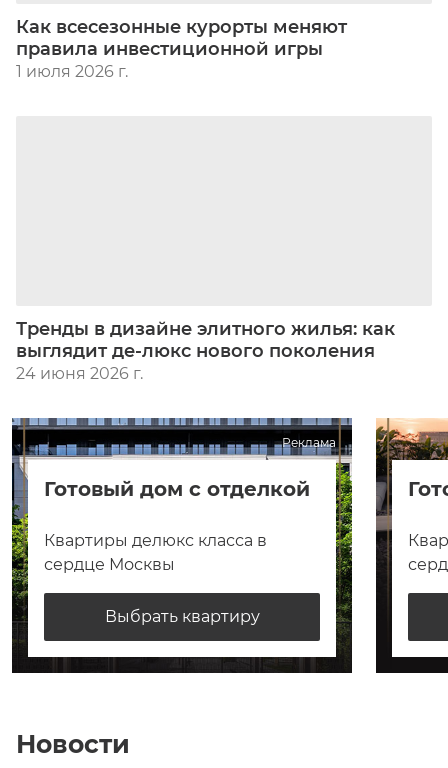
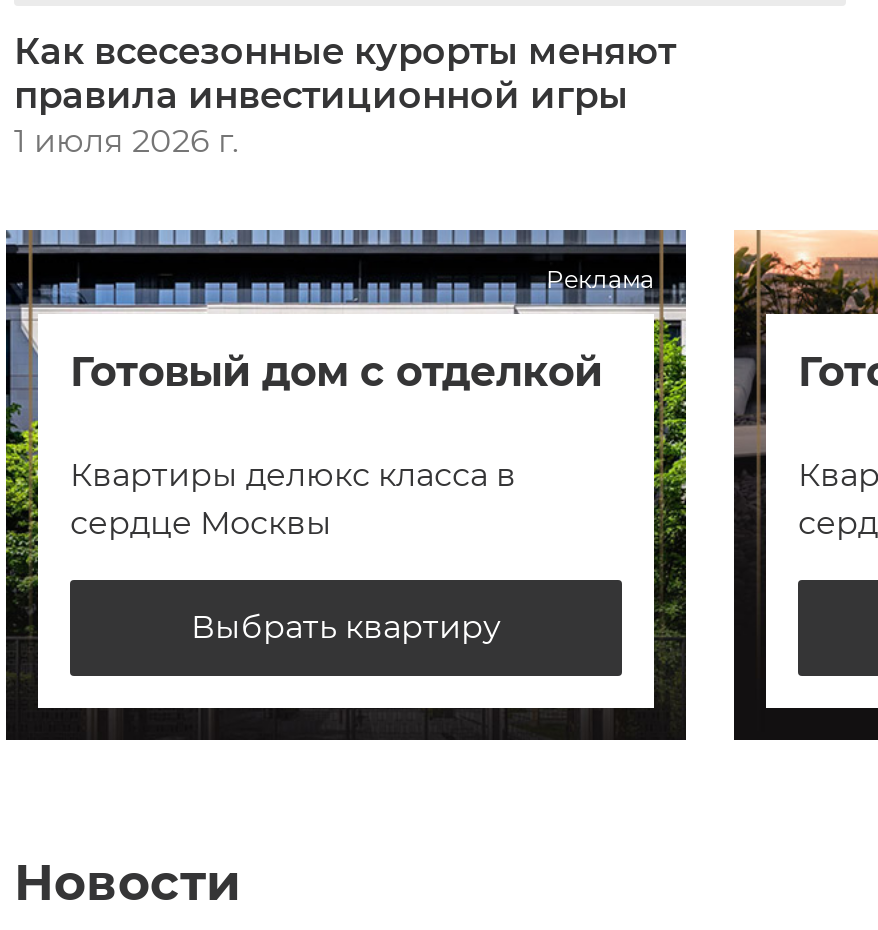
- Тренды в дизайне элитного жилья: как
- выглядит де-люкс нового поколения
- 24 июня 2026 г.
